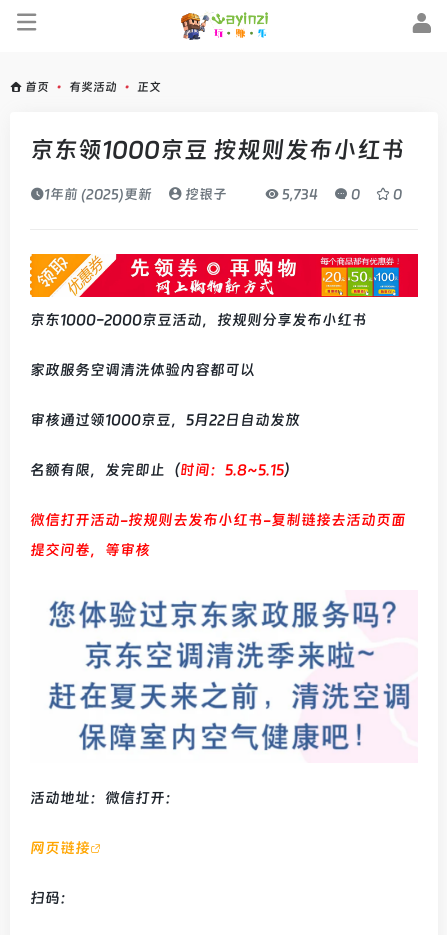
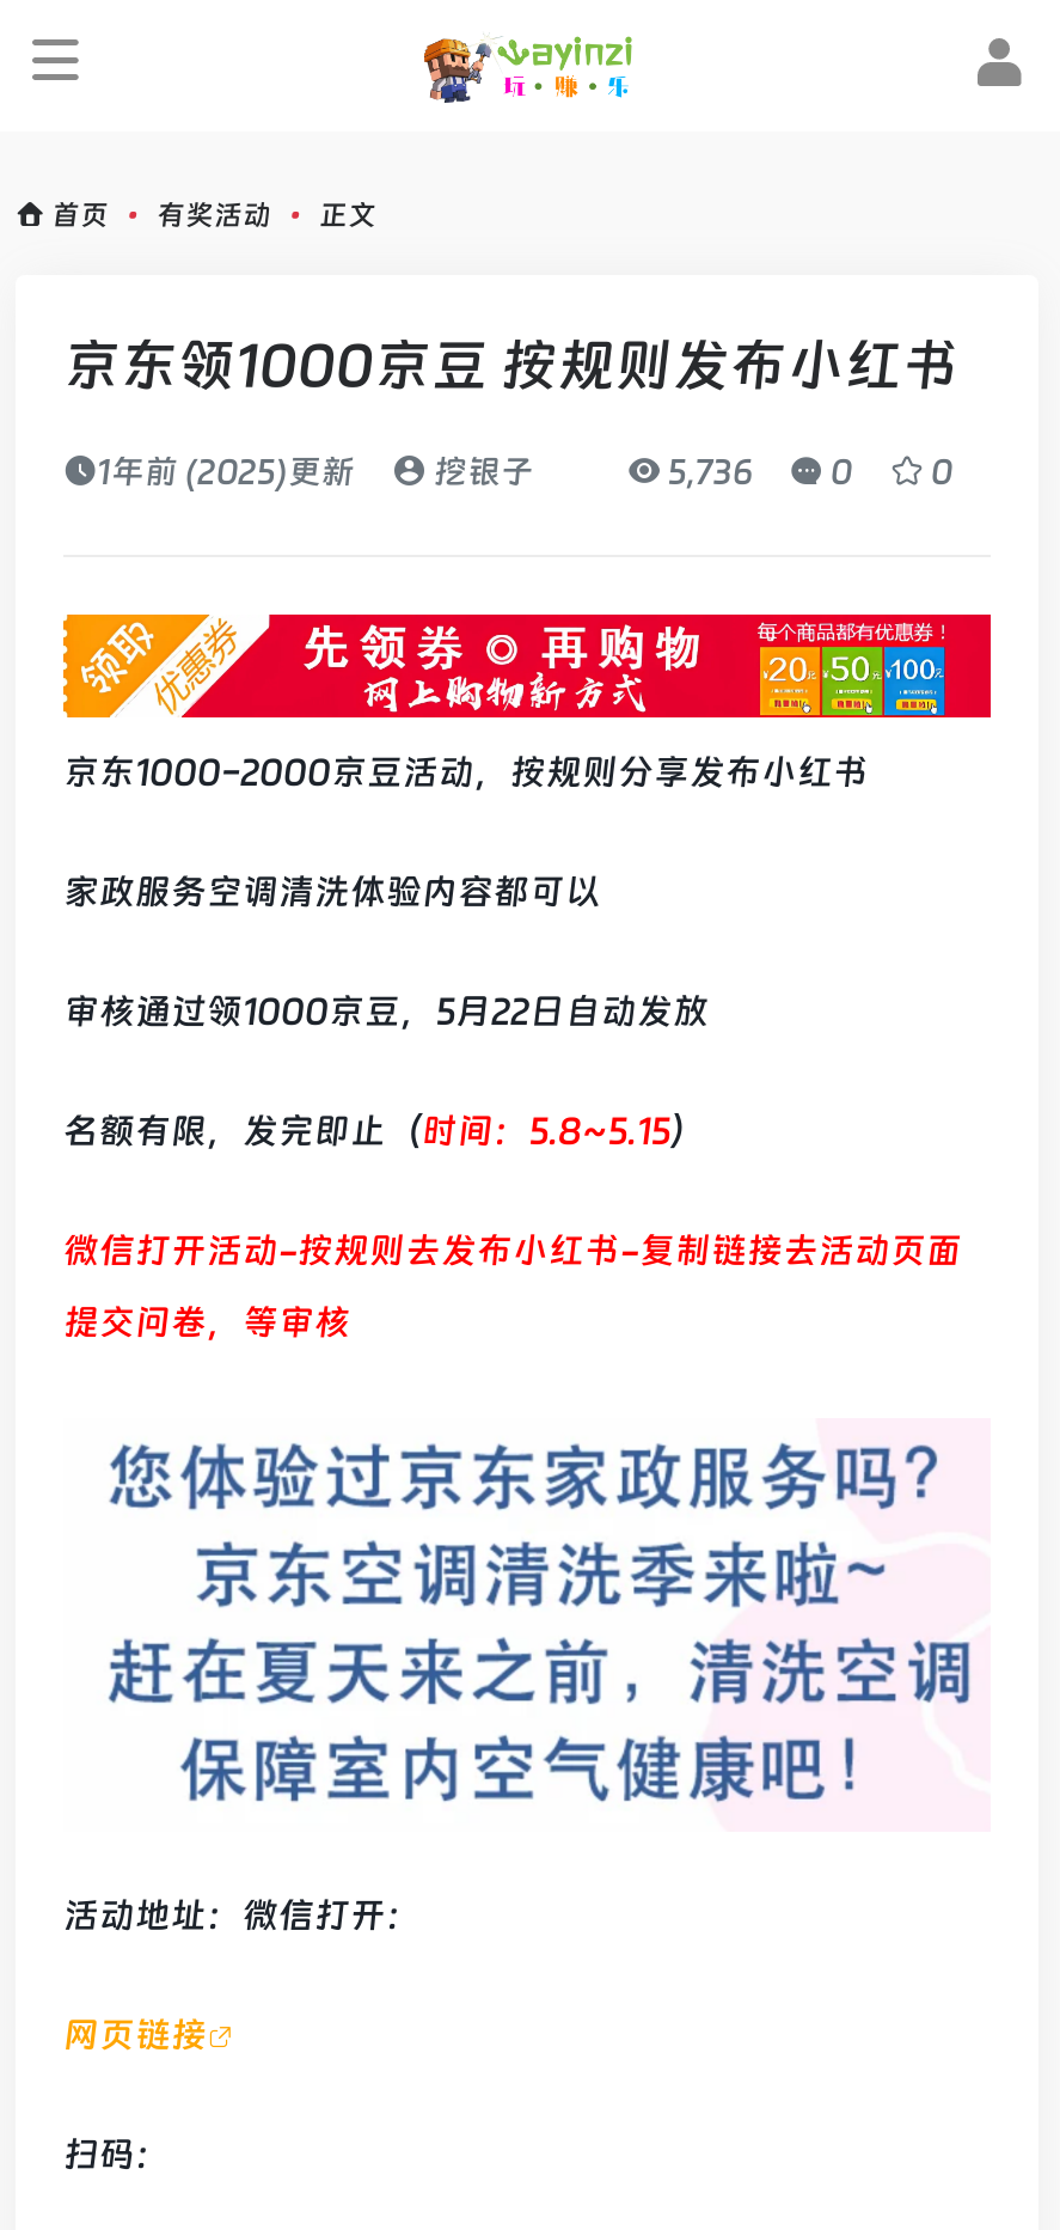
- 5,734 0
+ 5,736 0
